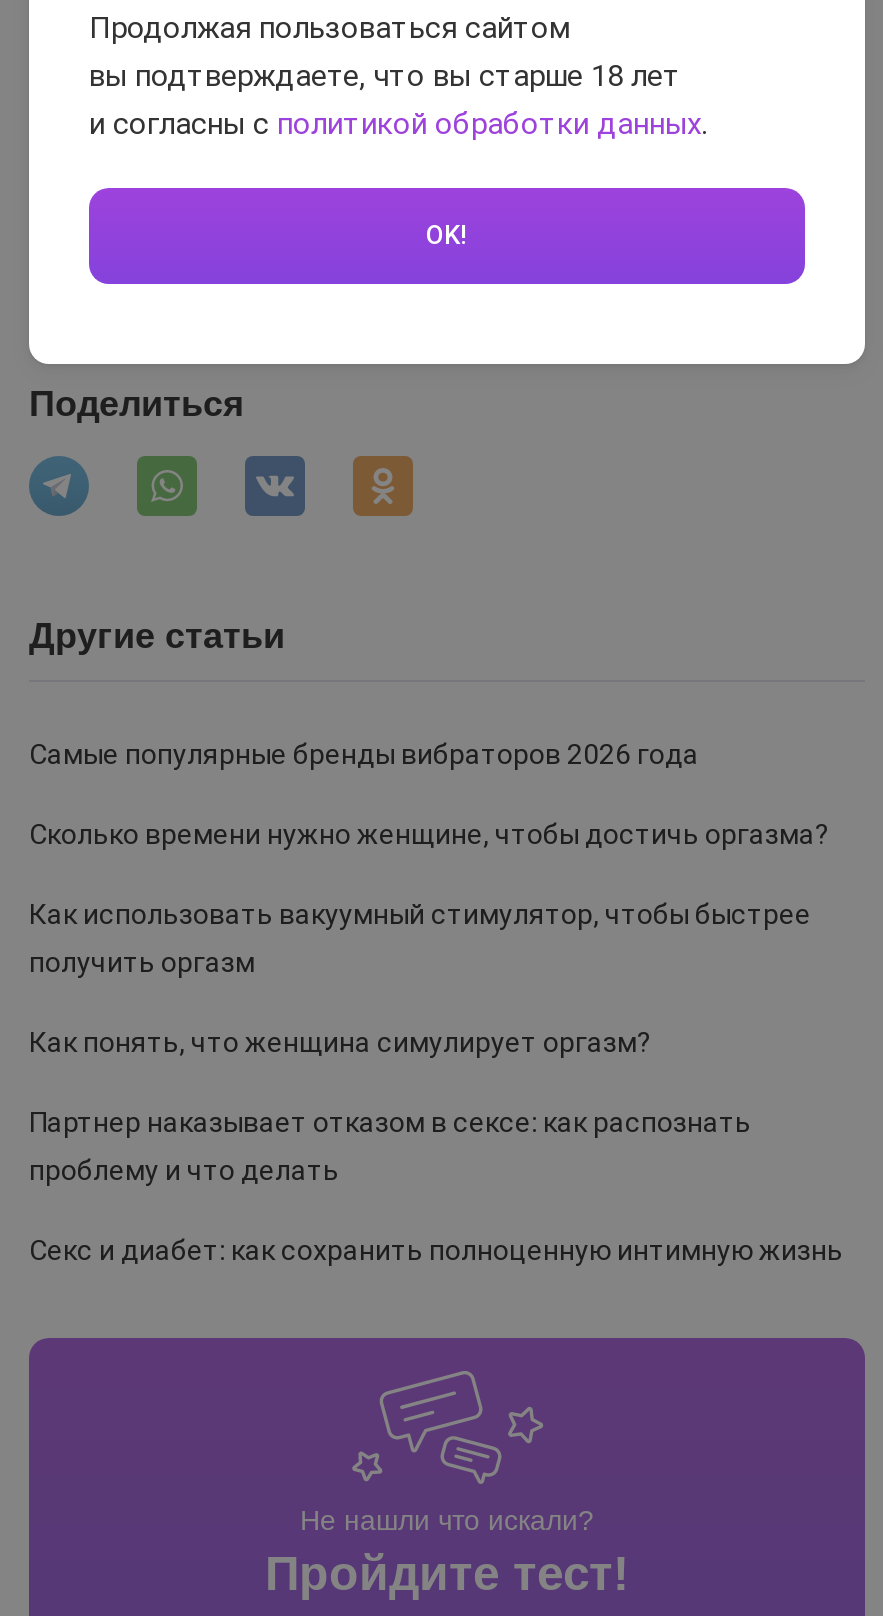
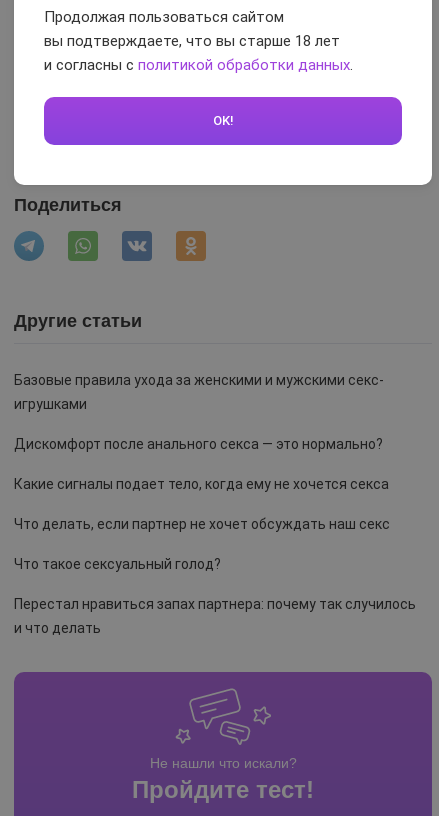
- Самые популярные бренды вибраторов 2026 года
+ Базовые правила ухода за женскими и мужскими секс-

- Сколько времени нужно женщине, чтобы достичь оргазма?
+ игрушками

- Как использовать вакуумный стимулятор, чтобы быстрее
+ Дискомфорт после анального секса — это нормально?

- получить оргазм
+ Какие сигналы подает тело, когда ему не хочется секса

- Как понять, что женщина симулирует оргазм?
+ Что делать, если партнер не хочет обсуждать наш секс

- Партнер наказывает отказом в сексе: как распознать
+ Что такое сексуальный голод?

- проблему и что делать
+ Перестал нравиться запах партнера: почему так случилось

- Секс и диабет: как сохранить полноценную интимную жизнь
+ и что делать
